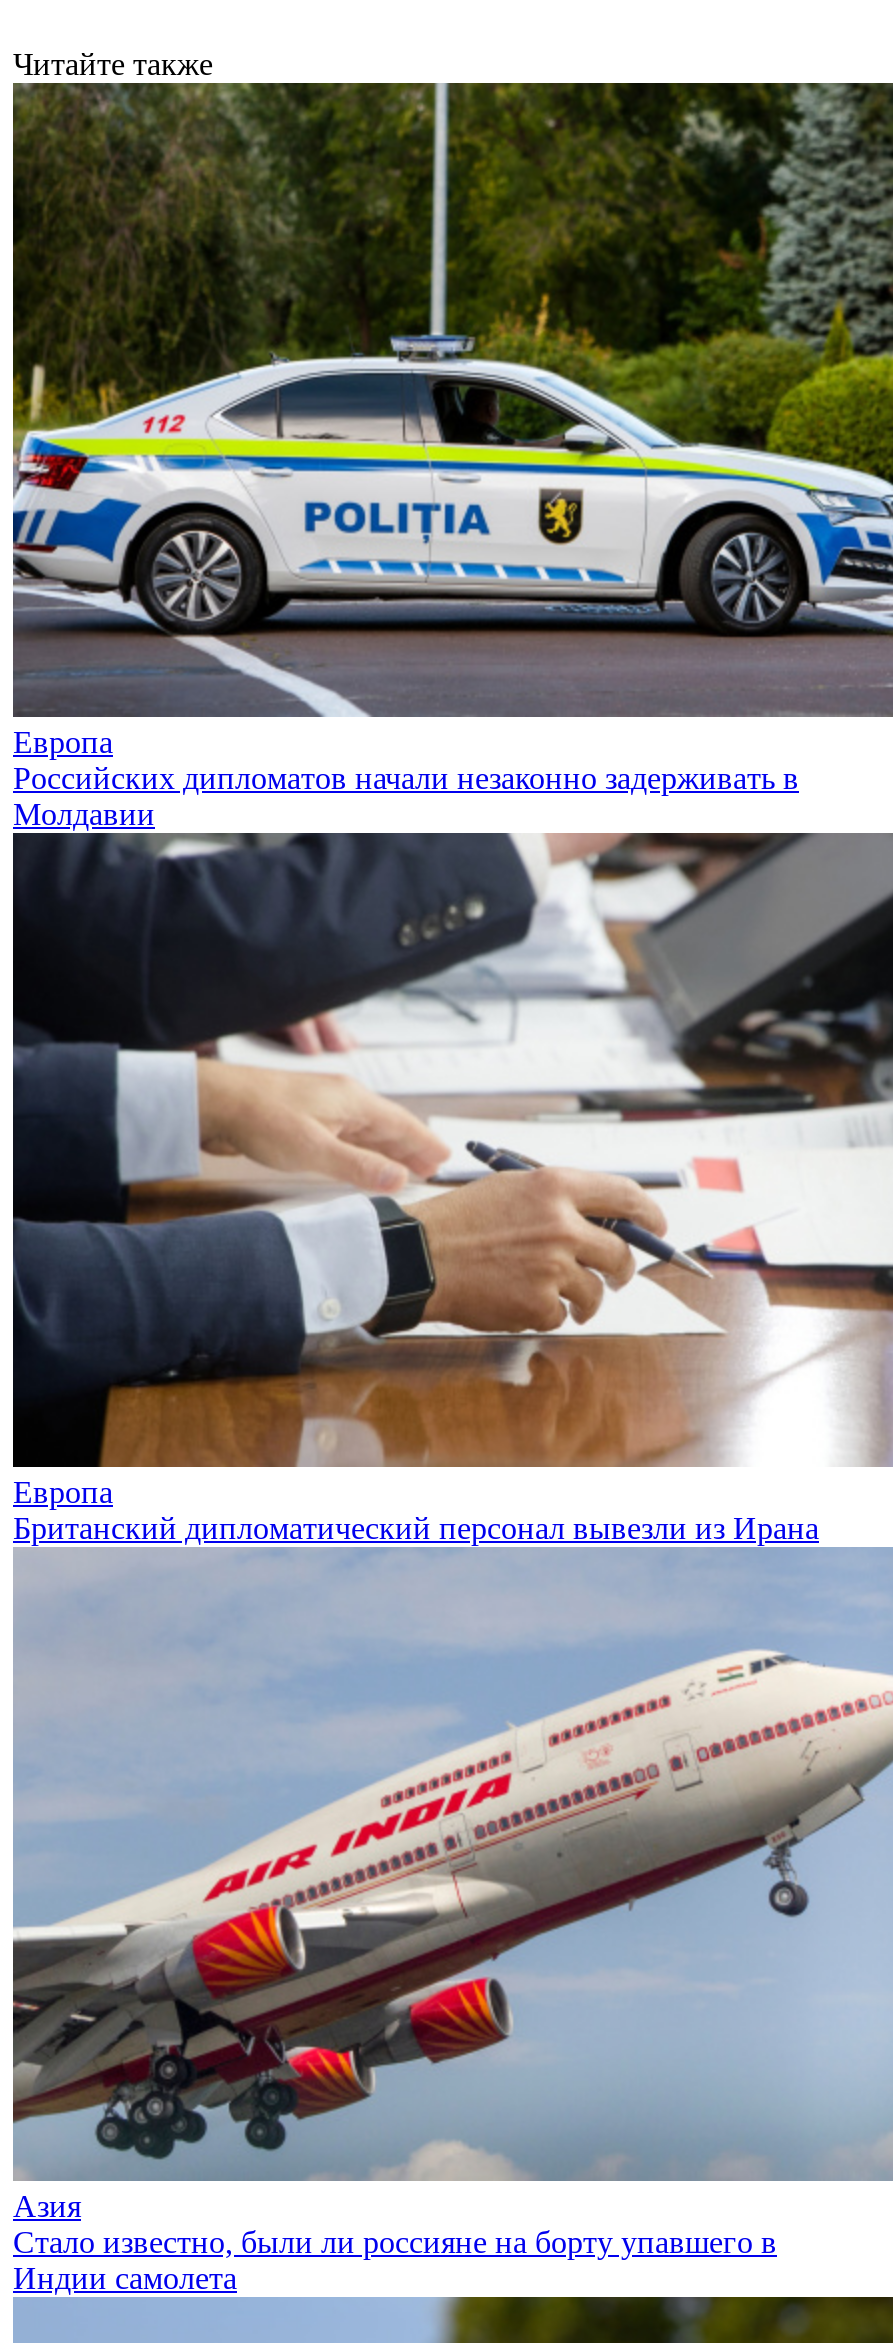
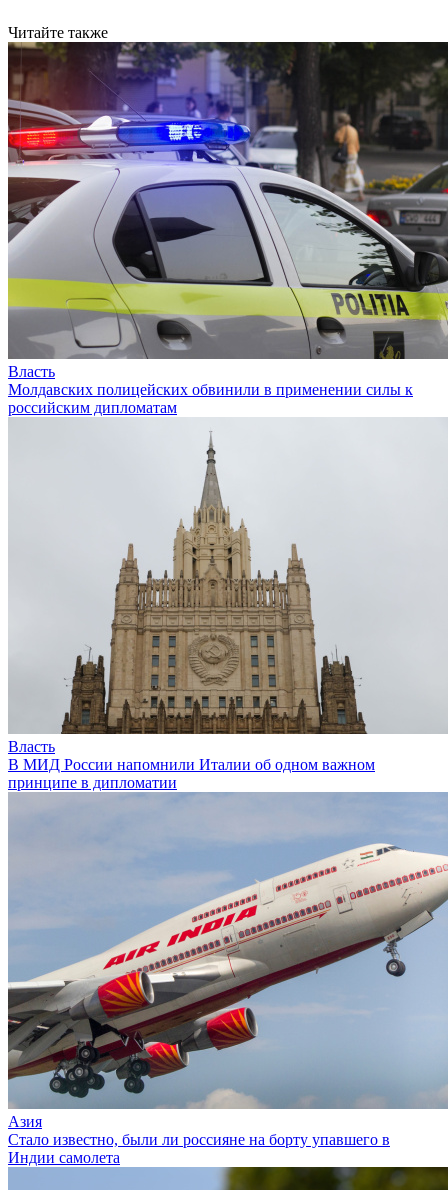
- [image]
- Европа
- Российских дипломатов начали незаконно задерживать в
- Молдавии
+ [image]
+ Власть
+ Молдавских полицейских обвинили в применении силы к
+ российским дипломатам

- [image]
- Европа
- Британский дипломатический персонал вывезли из Ирана
+ [image]
+ Власть
+ В МИД России напомнили Италии об одном важном
+ принципе в дипломатии
